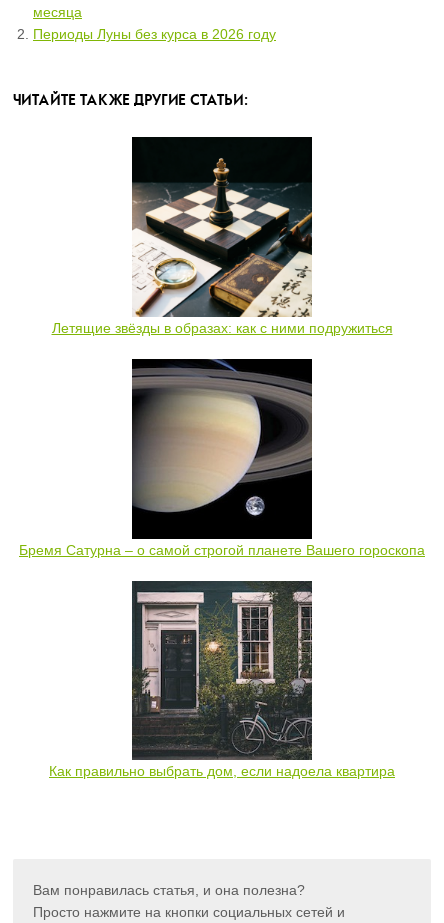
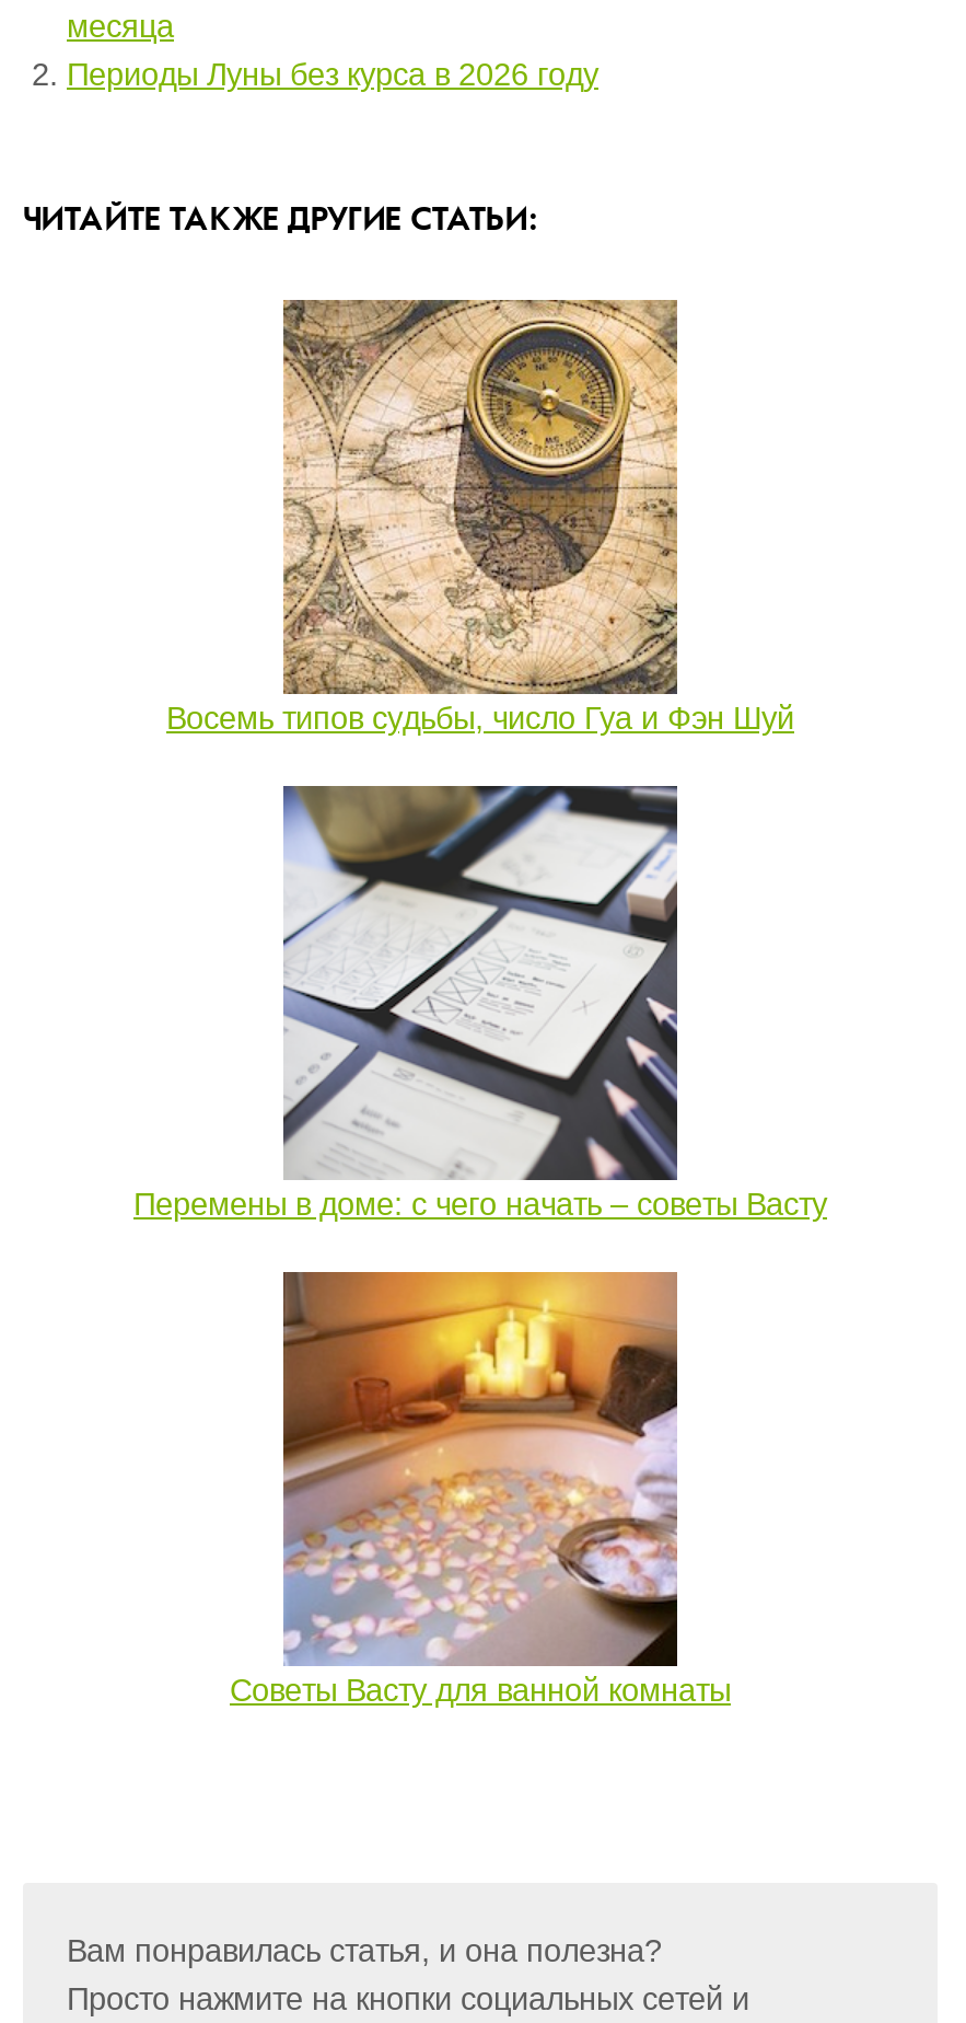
- [image]
- Летящие звёзды в образах: как с ними подружиться
+ [image]
+ Восемь типов судьбы, число Гуа и Фэн Шуй

- [image]
- Бремя Сатурна – о самой строгой планете Вашего гороскопа
+ [image]
+ Перемены в доме: с чего начать – советы Васту

- [image]
- Как правильно выбрать дом, если надоела квартира
+ [image]
+ Советы Васту для ванной комнаты
